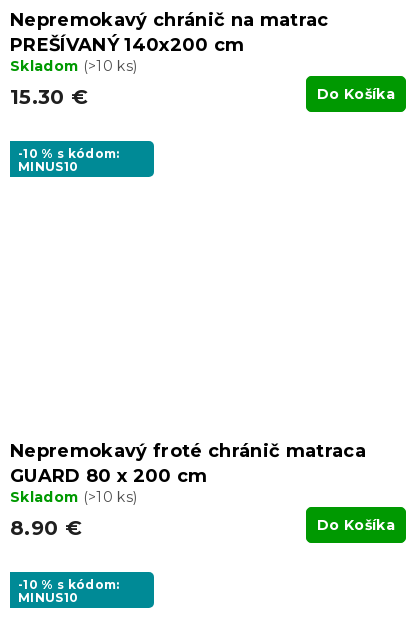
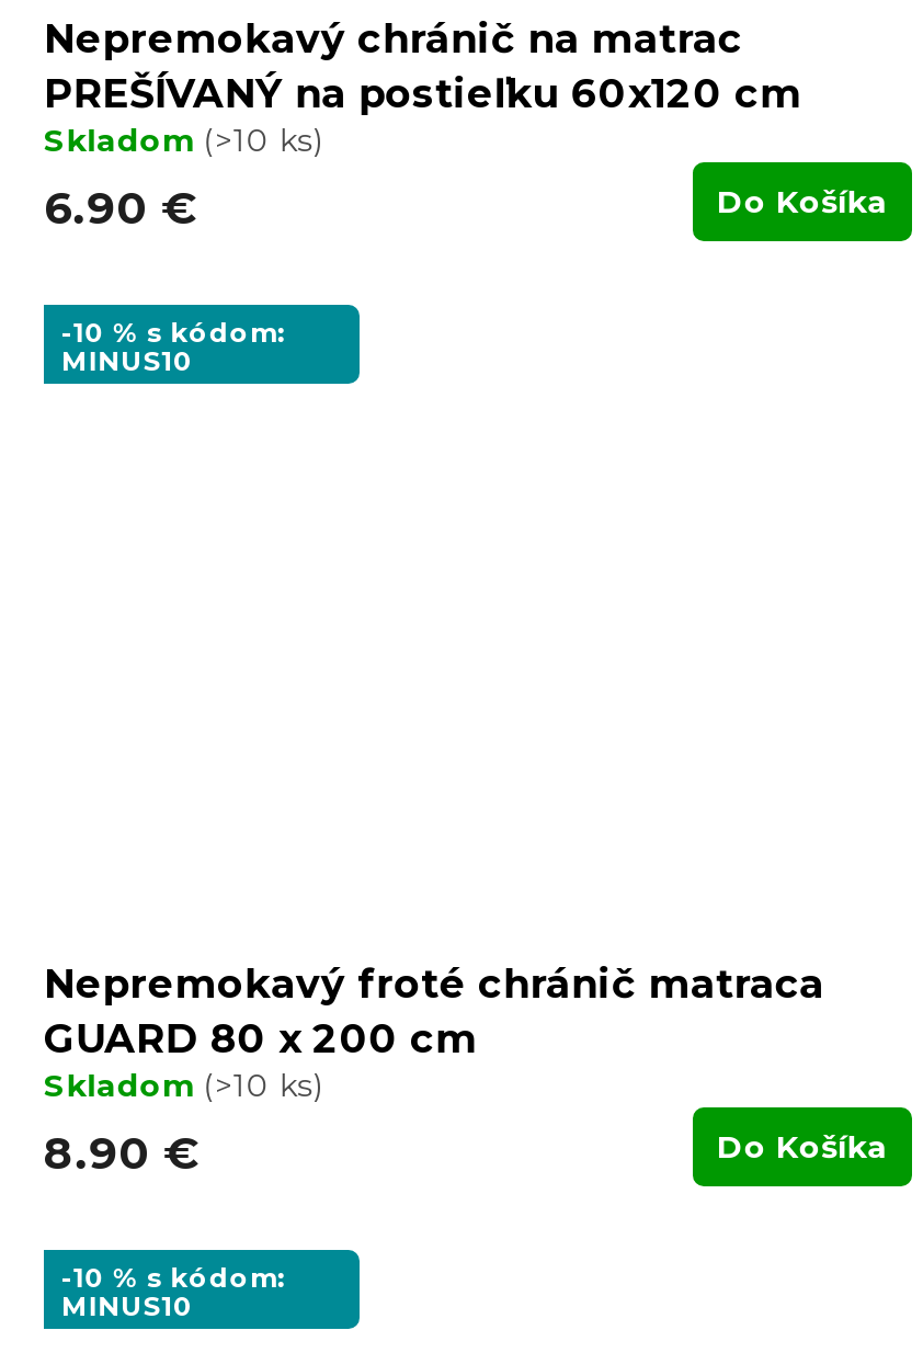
- PREŠÍVANÝ 140x200 cm
+ PREŠÍVANÝ na postieľku 60x120 cm

- 15.30 €
+ 6.90 €
